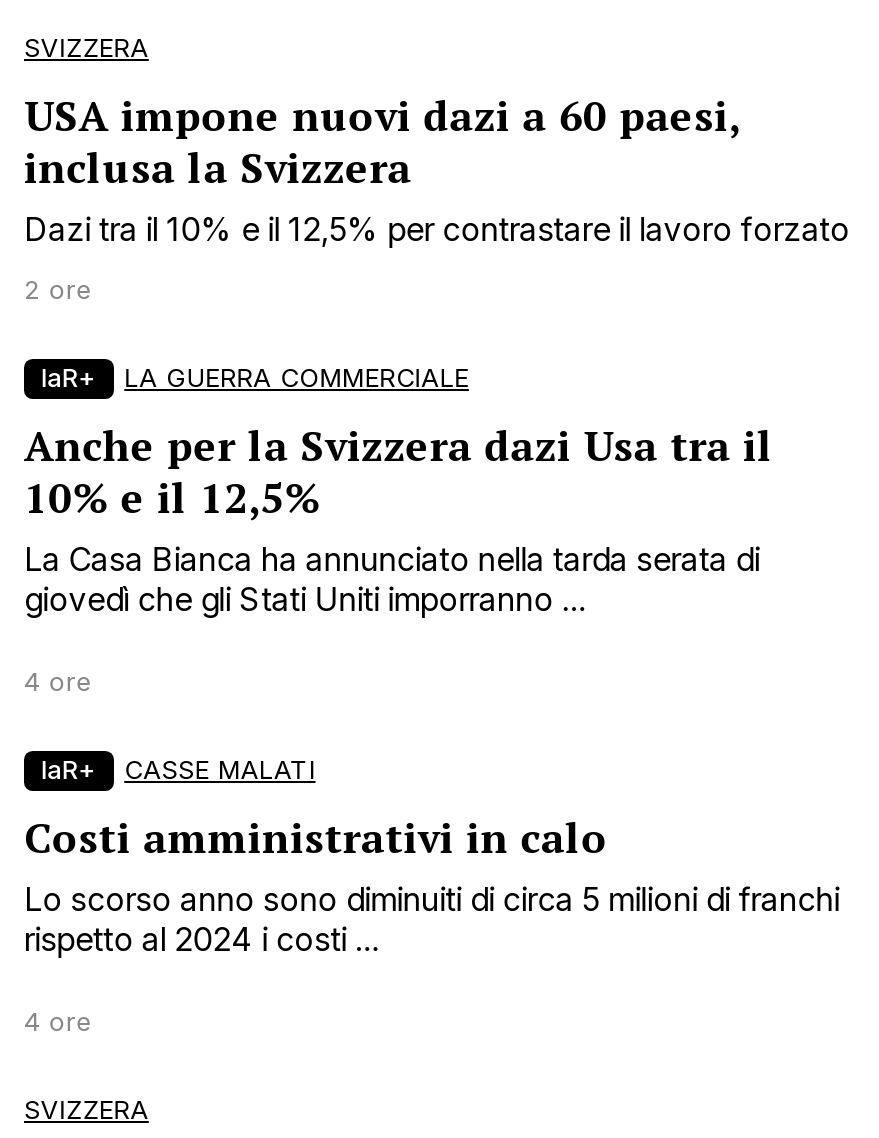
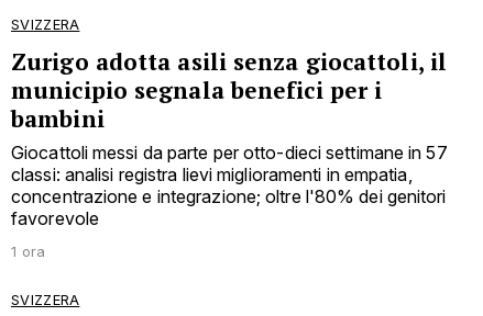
- USA impone nuovi dazi a 60 paesi,
- inclusa la Svizzera
- Dazi tra il 10% e il 12,5% per contrastare il lavoro forzato
- 2 ore
- laR+
- LA GUERRA COMMERCIALE
- Anche per la Svizzera dazi Usa tra il
- 10% e il 12,5%
- La Casa Bianca ha annunciato nella tarda serata di
- giovedì che gli Stati Uniti imporranno ...
- 4 ore
- laR+
- CASSE MALATI
- Costi amministrativi in calo
- Lo scorso anno sono diminuiti di circa 5 milioni di franchi
- rispetto al 2024 i costi ...
- 4 ore
+ Zurigo adotta asili senza giocattoli, il
+ municipio segnala benefici per i
+ bambini
+ Giocattoli messi da parte per otto-dieci settimane in 57
+ classi: analisi registra lievi miglioramenti in empatia,
+ concentrazione e integrazione; oltre l'80% dei genitori
+ favorevole
+ 1 ora
